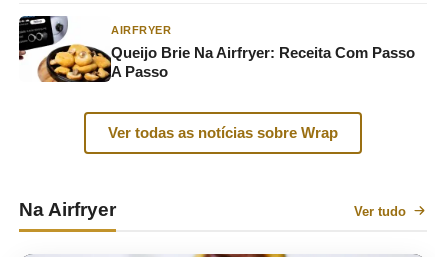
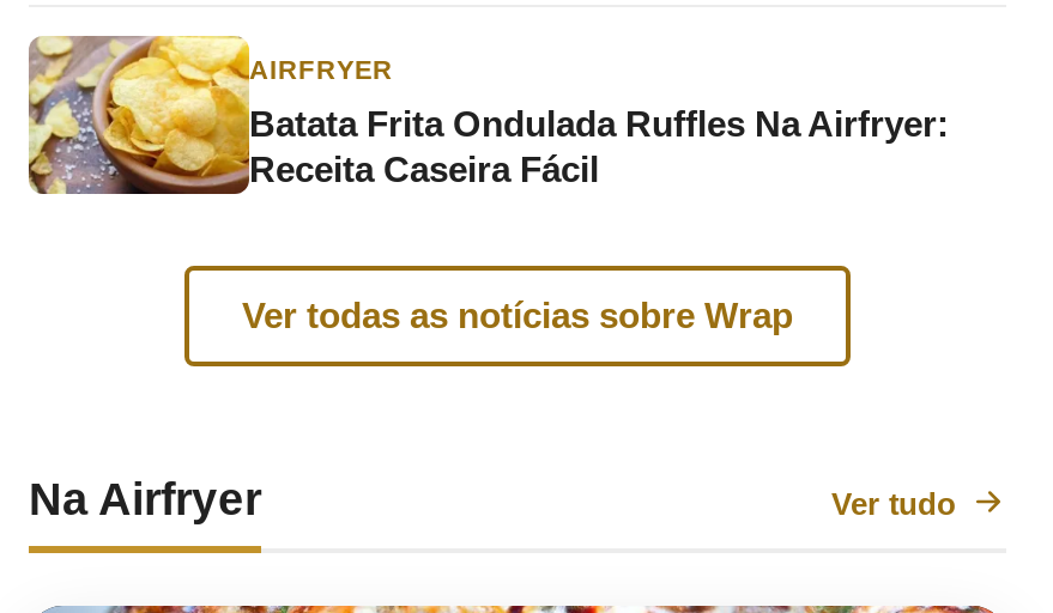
- [image]
- Queijo Brie Na Airfryer: Receita Com Passo
- A Passo
+ [image]
+ Batata Frita Ondulada Ruffles Na Airfryer:
+ Receita Caseira Fácil
